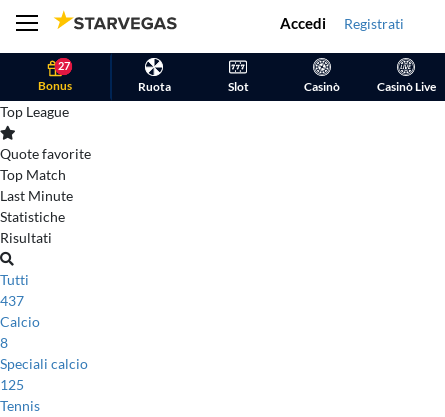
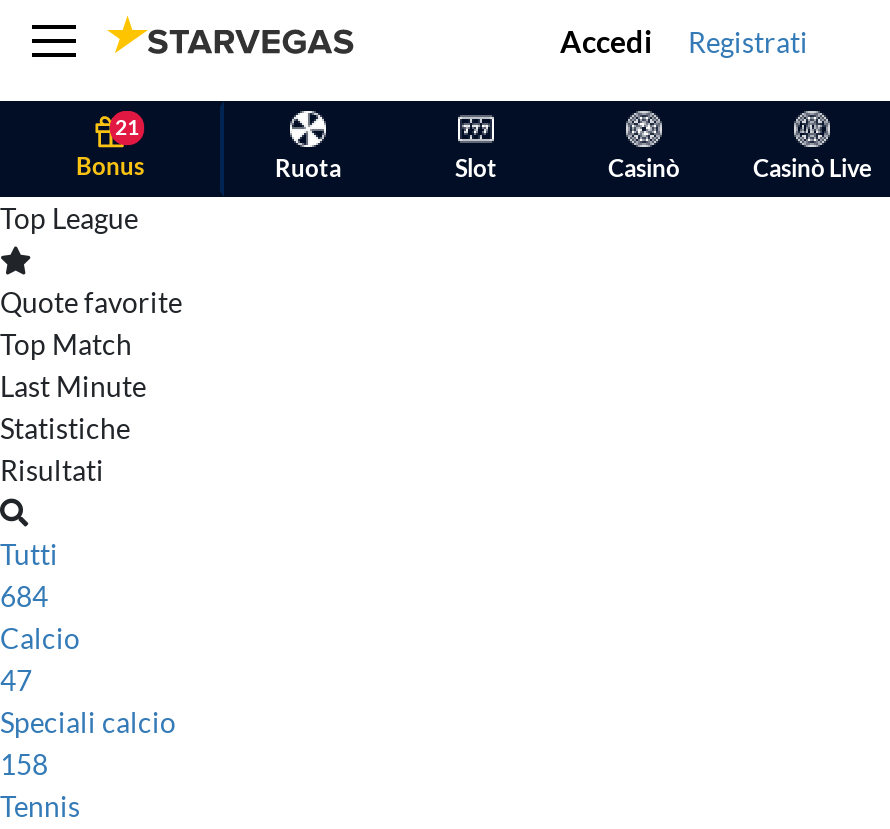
- 27
+ 21

- 437
+ 684

- 8
+ 47

- 125
+ 158
